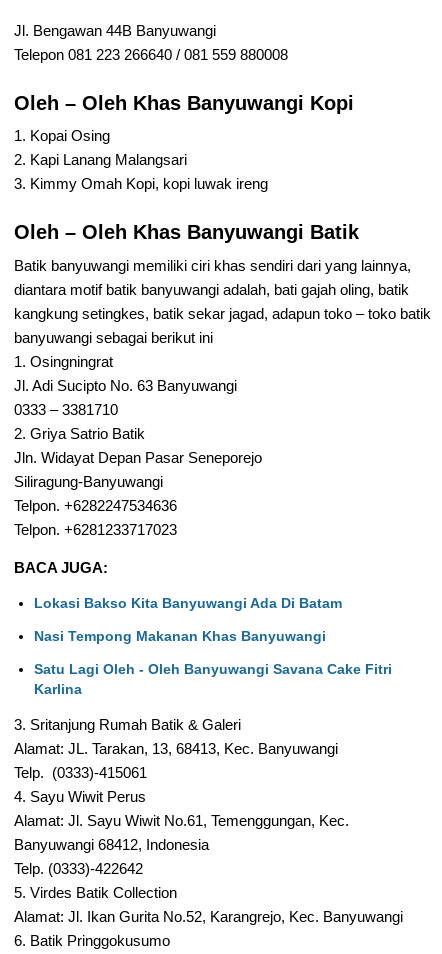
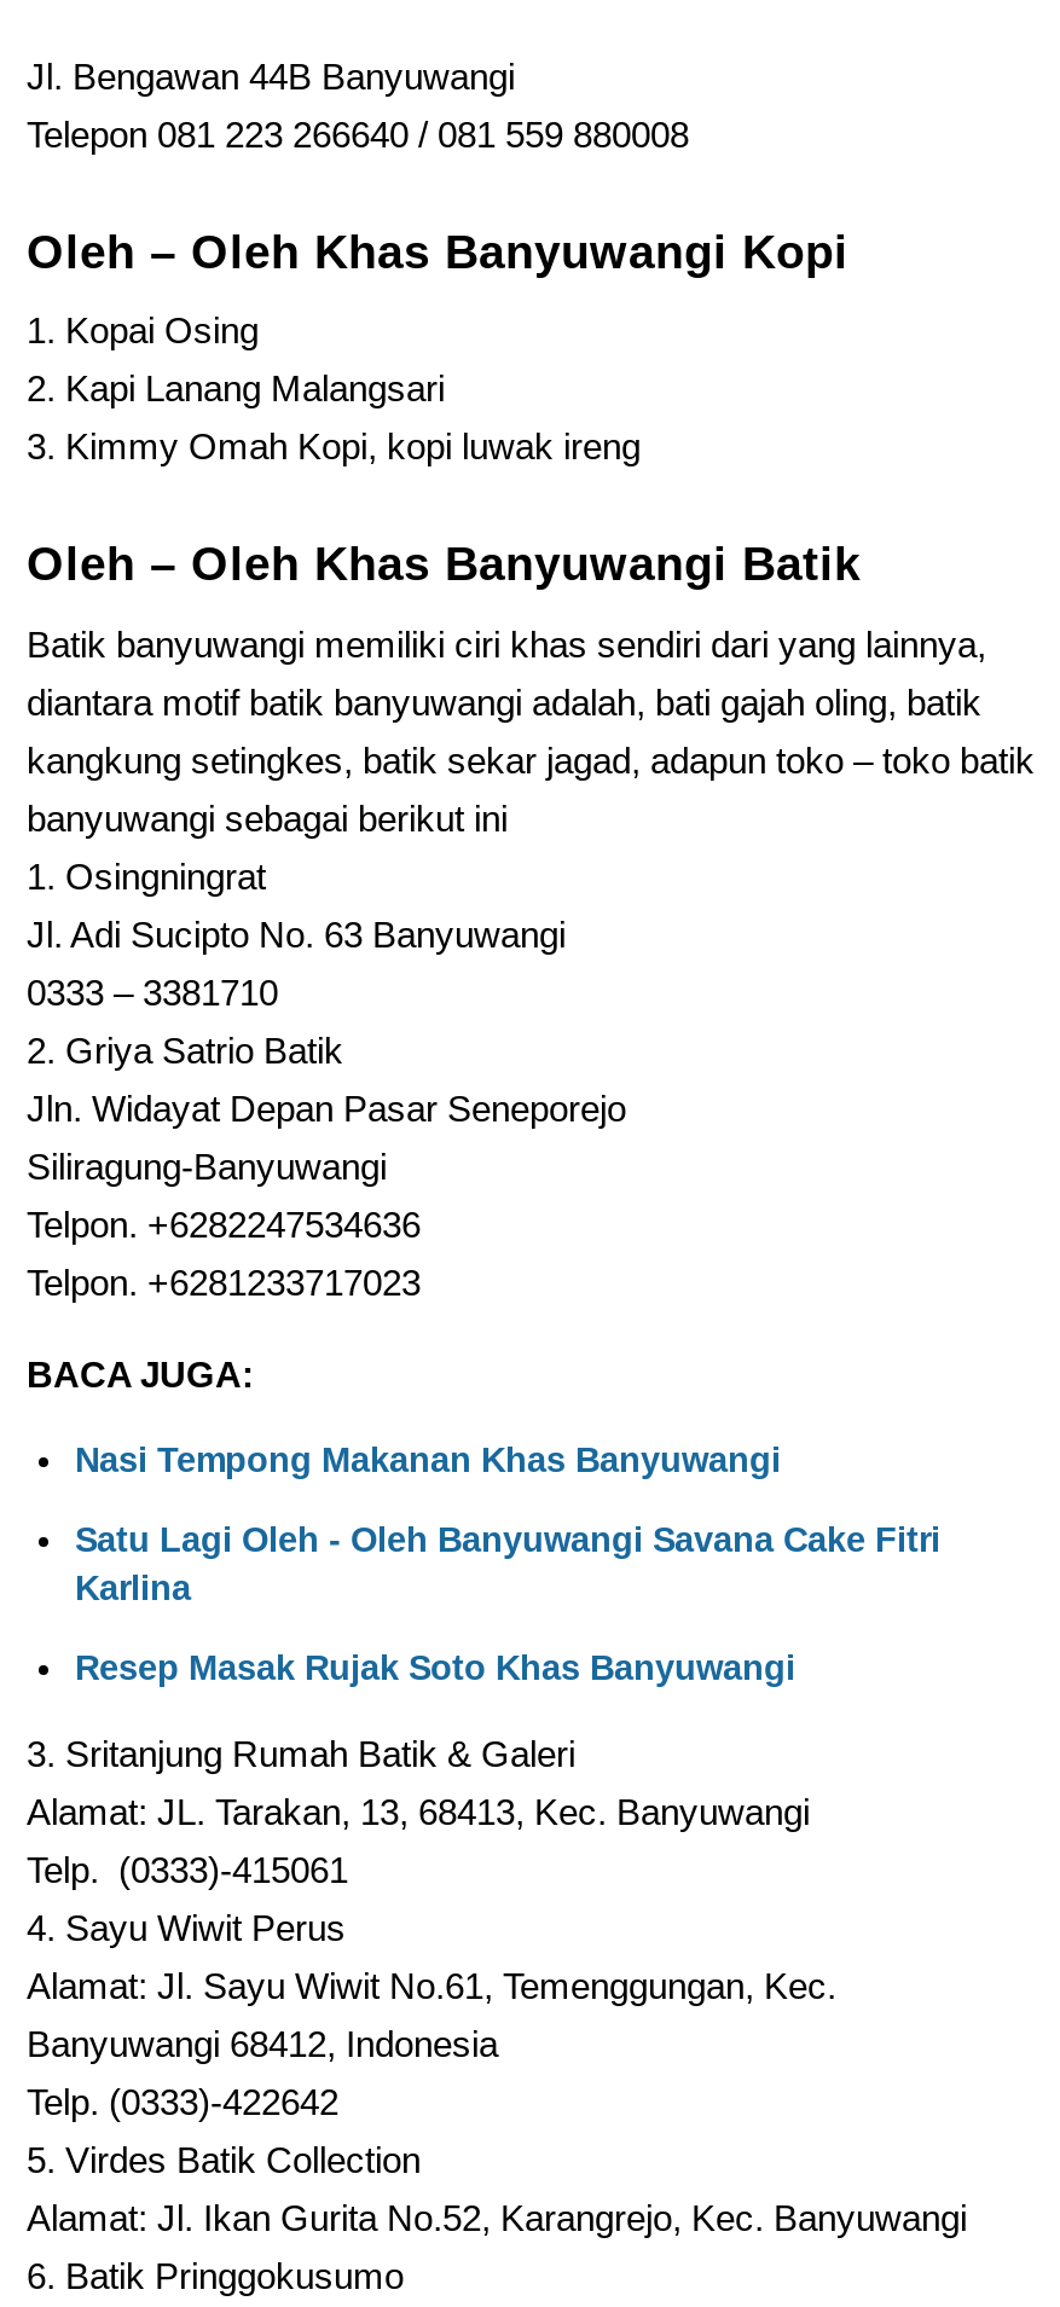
- Lokasi Bakso Kita Banyuwangi Ada Di Batam

moved up: Nasi Tempong Makanan Khas Banyuwangi | Satu Lagi Oleh - Oleh Banyuwangi Savana Cake Fitri | Karlina

+ Resep Masak Rujak Soto Khas Banyuwangi
